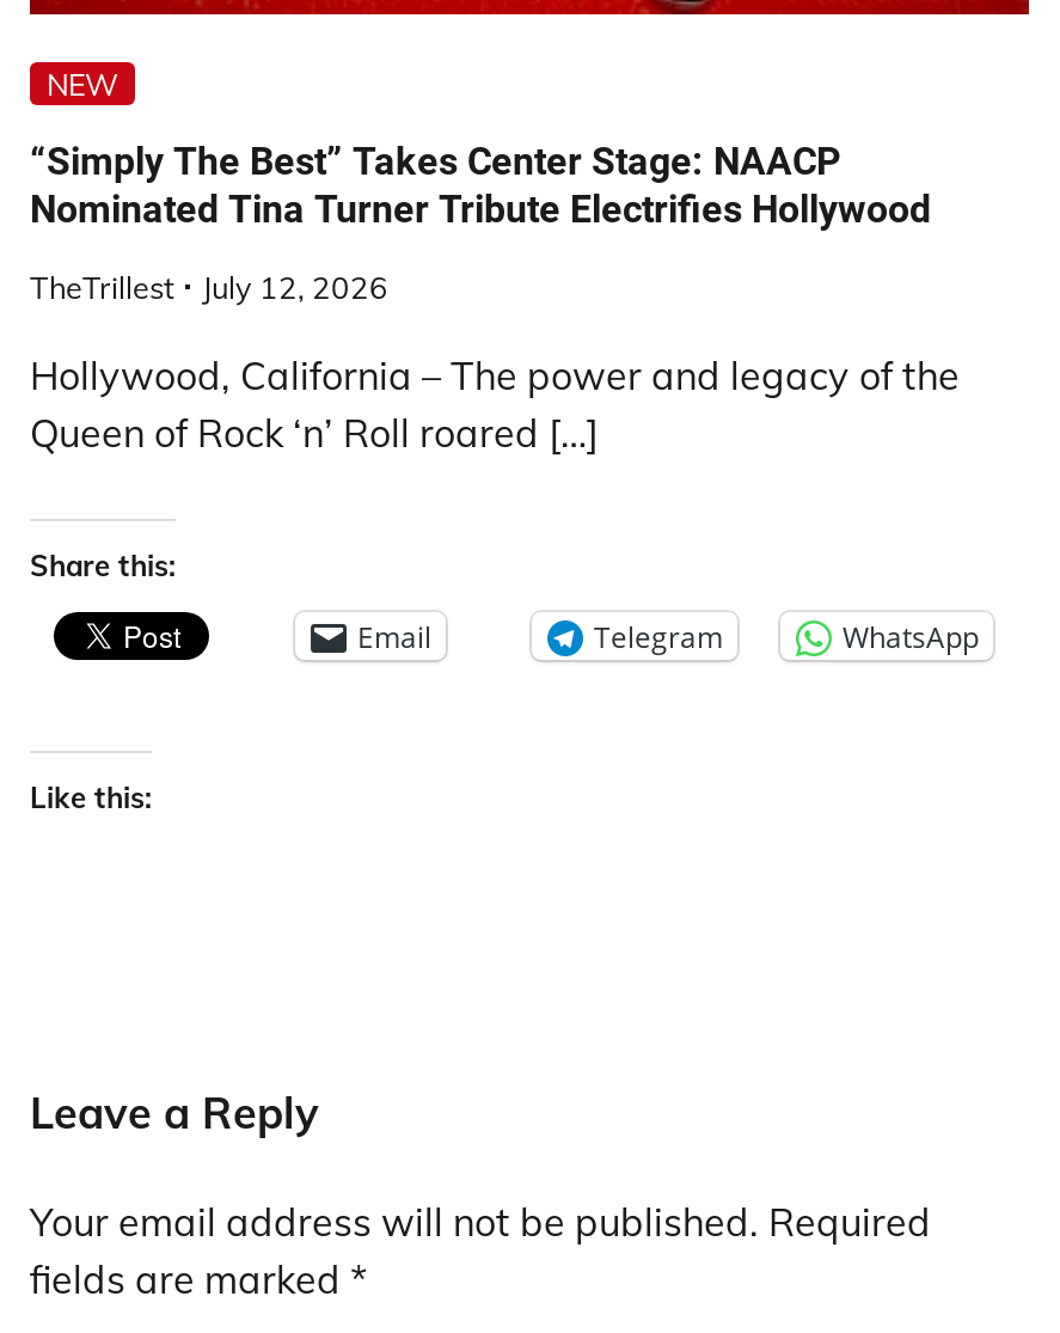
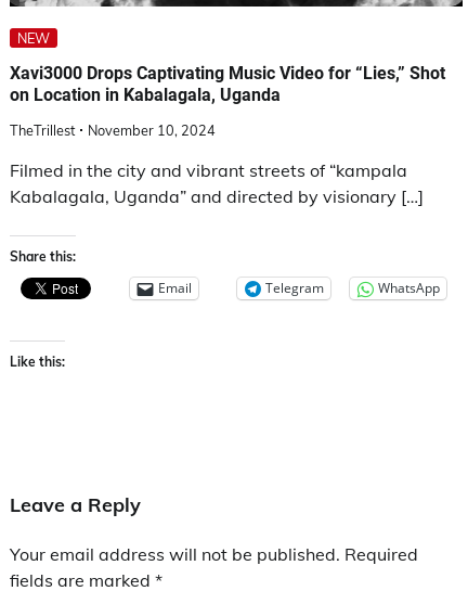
- “Simply The Best” Takes Center Stage: NAACP
- Nominated Tina Turner Tribute Electrifies Hollywood
+ Xavi3000 Drops Captivating Music Video for “Lies,” Shot
+ on Location in Kabalagala, Uganda

- TheTrillest July 12, 2026
+ TheTrillest November 10, 2024

- Hollywood, California – The power and legacy of the
- Queen of Rock ‘n’ Roll roared […]
+ Filmed in the city and vibrant streets of “kampala
+ Kabalagala, Uganda” and directed by visionary […]
